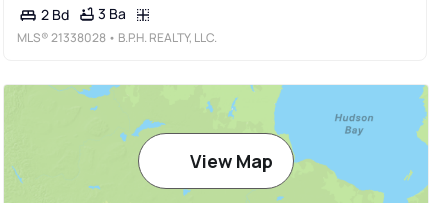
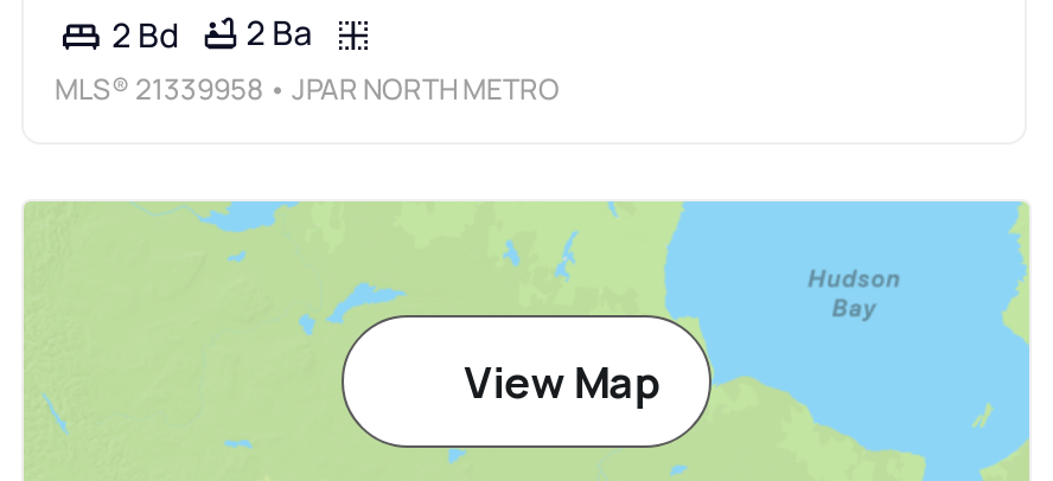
- 2 Bd 3 Ba
+ 2 Bd 2 Ba

- MLS® 21338028 • B.P.H. REALTY, LLC.
+ MLS® 21339958 • JPAR NORTH METRO
